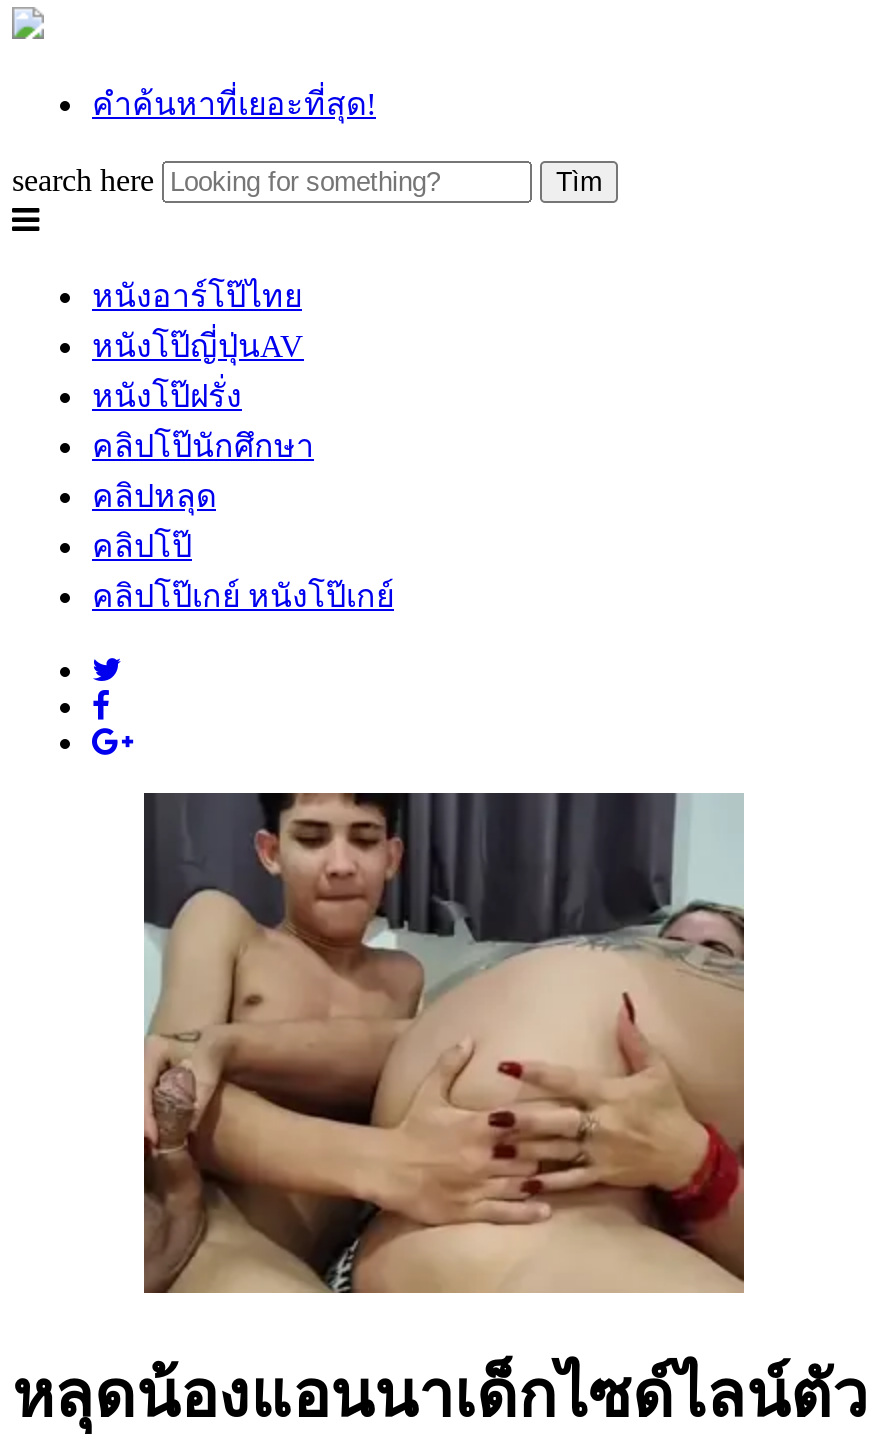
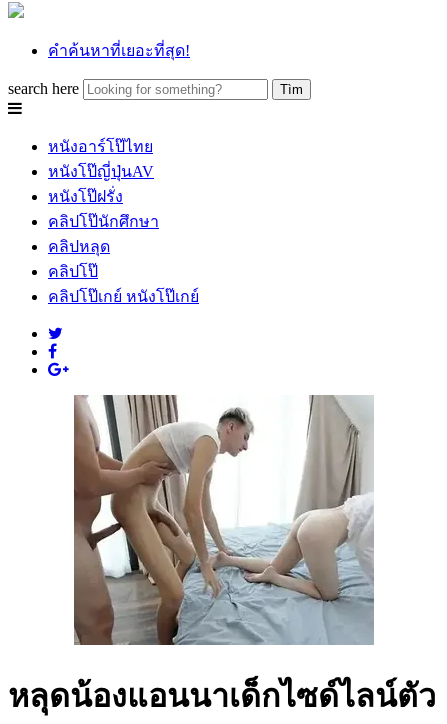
- [image]
+ [image]
